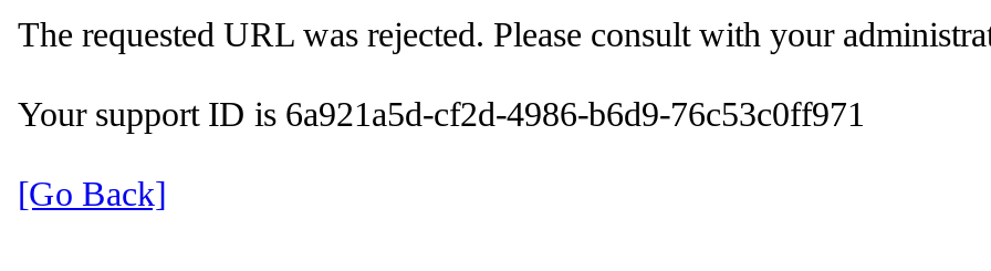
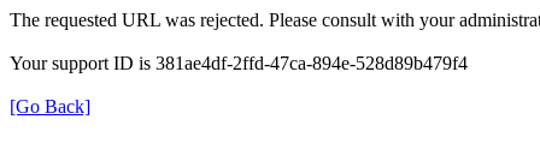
- Your support ID is 6a921a5d-cf2d-4986-b6d9-76c53c0ff971
+ Your support ID is 381ae4df-2ffd-47ca-894e-528d89b479f4
